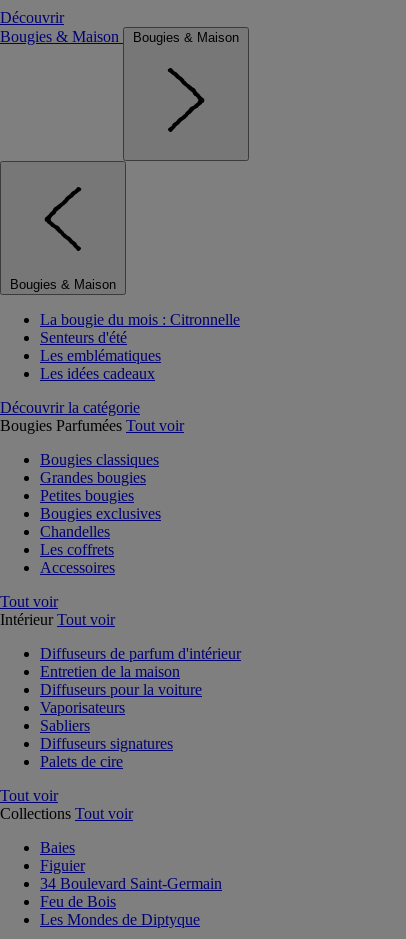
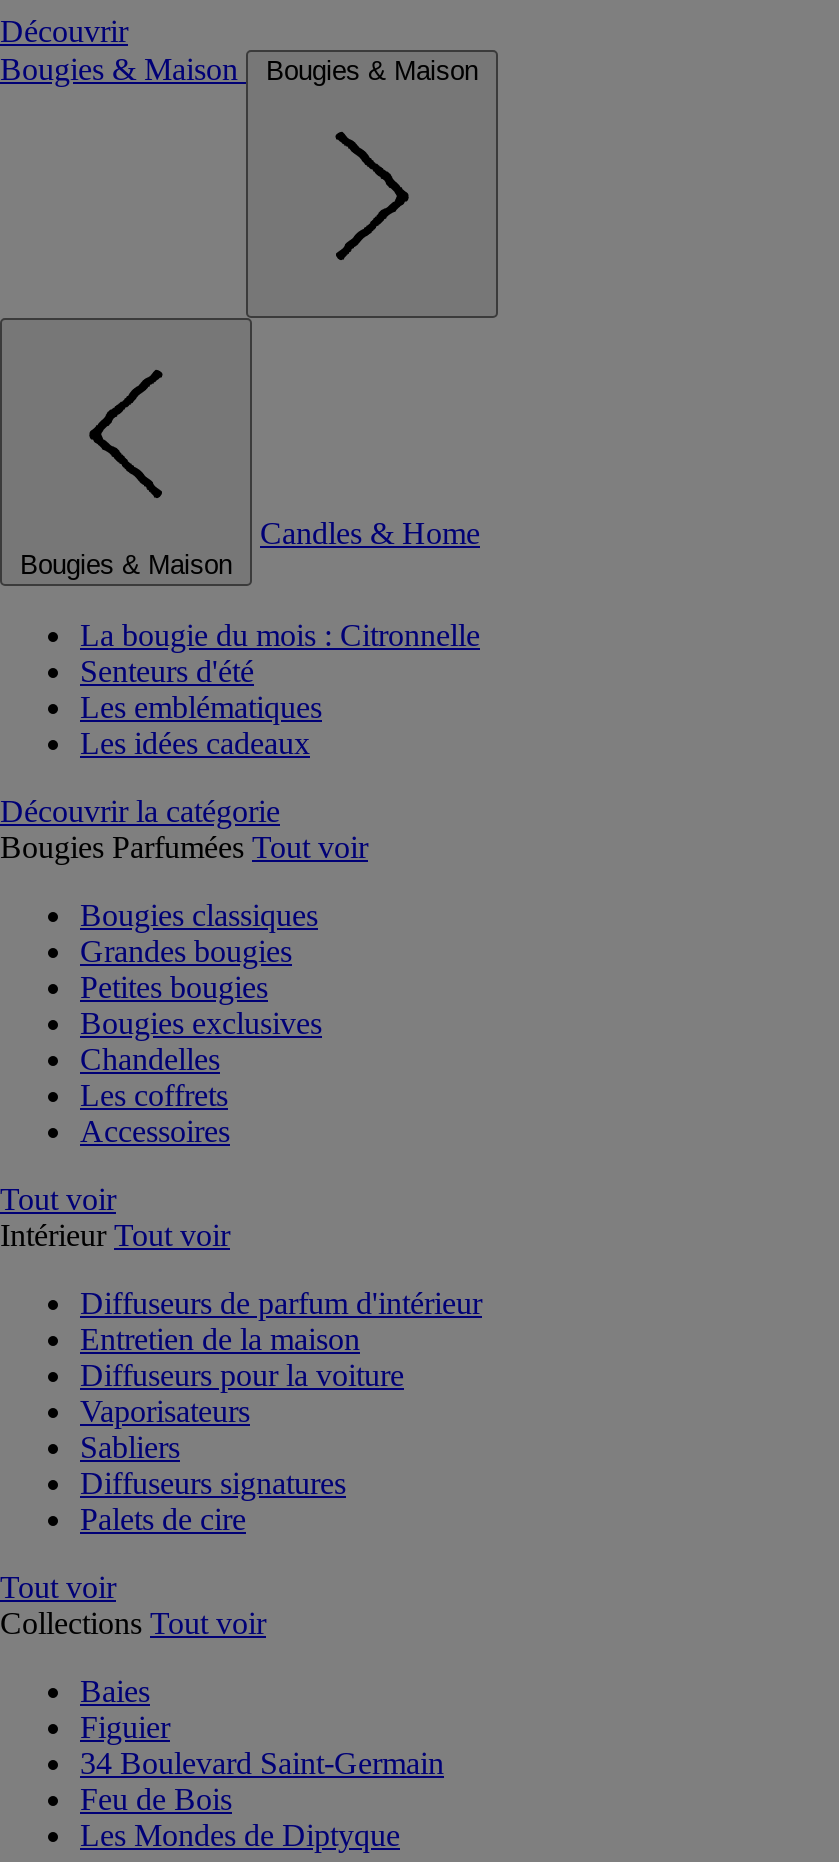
+ Candles & Home
